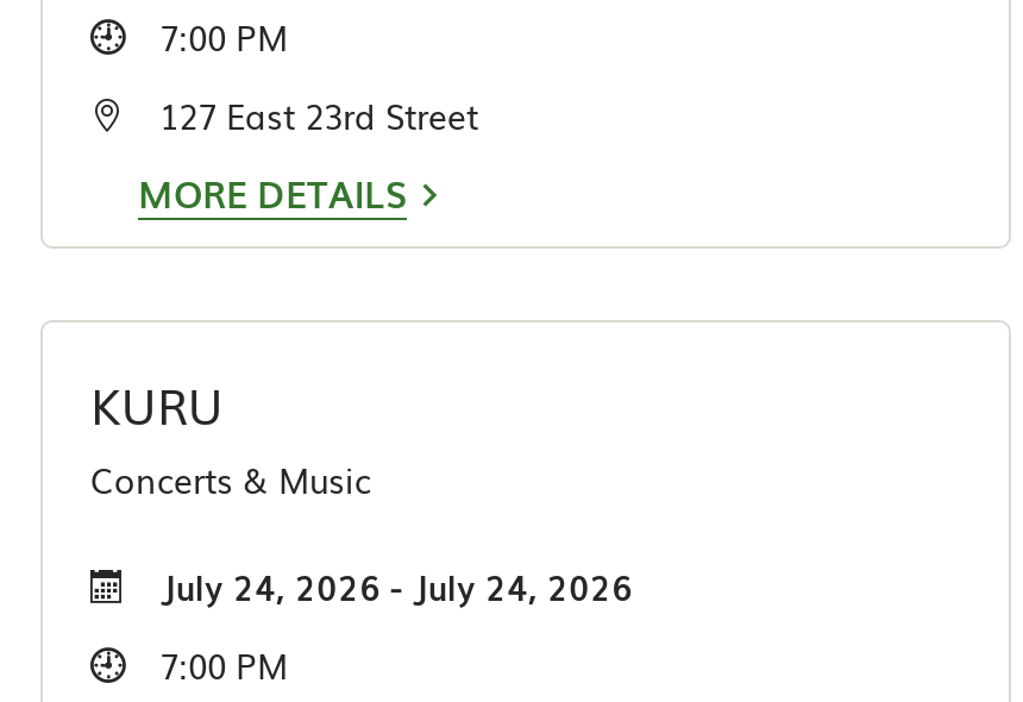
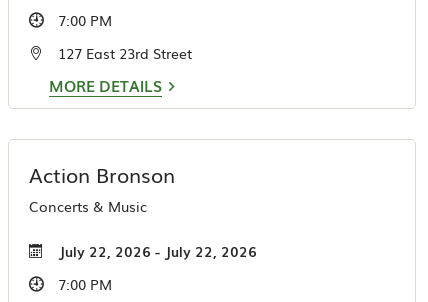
- KURU
+ Action Bronson

- July 24, 2026 - July 24, 2026
+ July 22, 2026 - July 22, 2026
